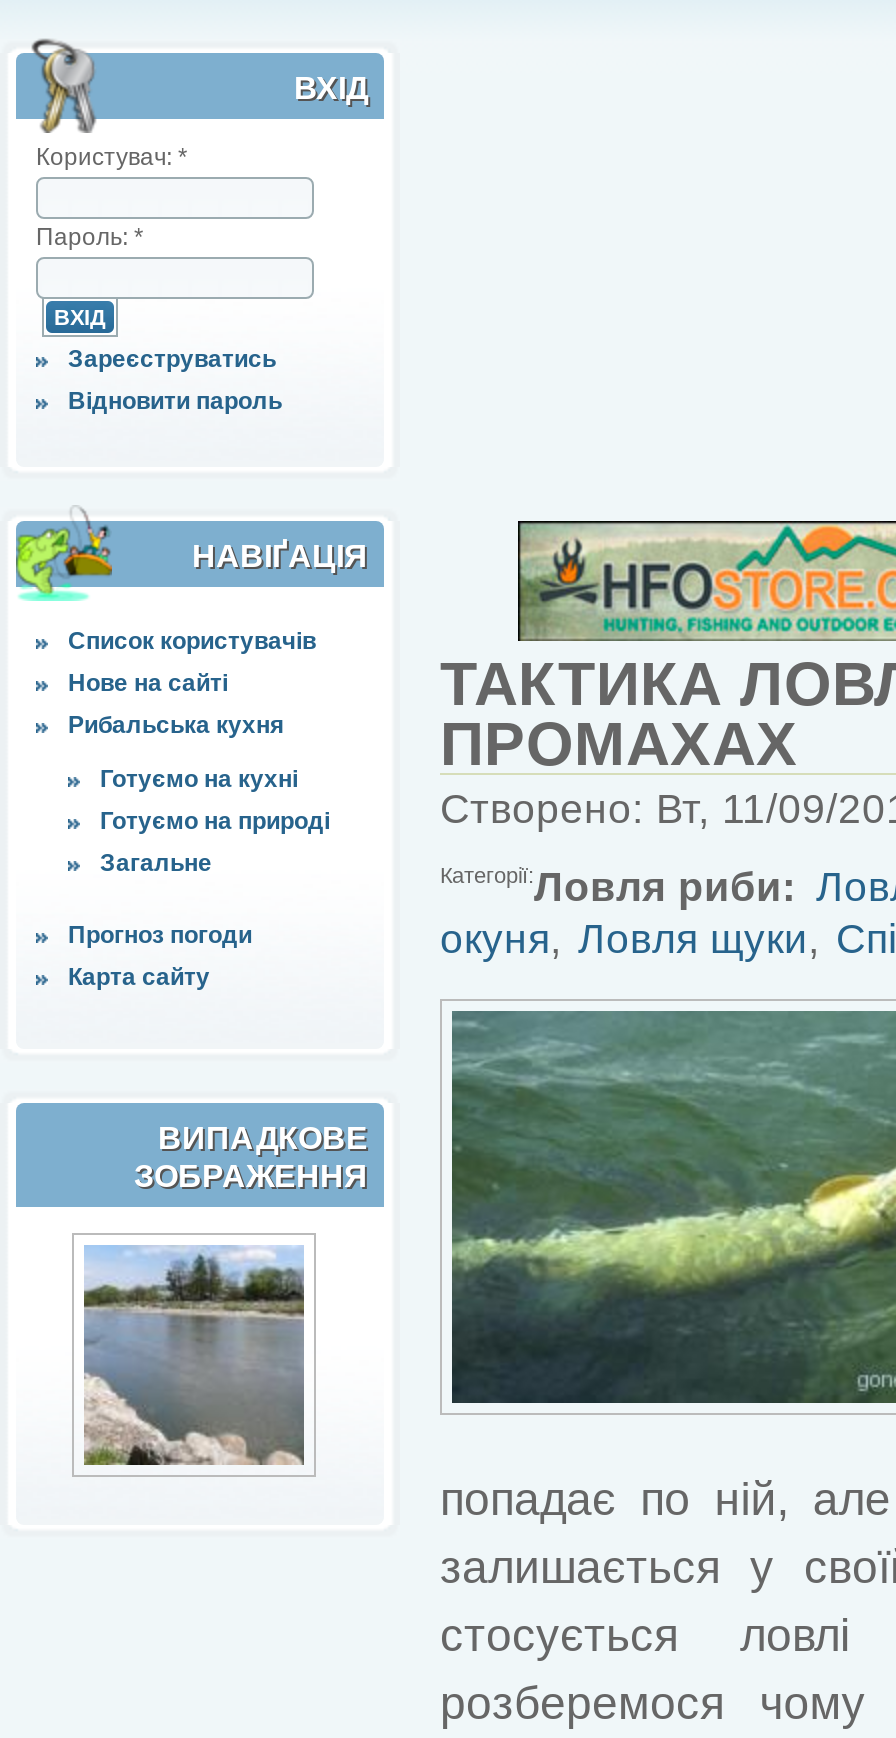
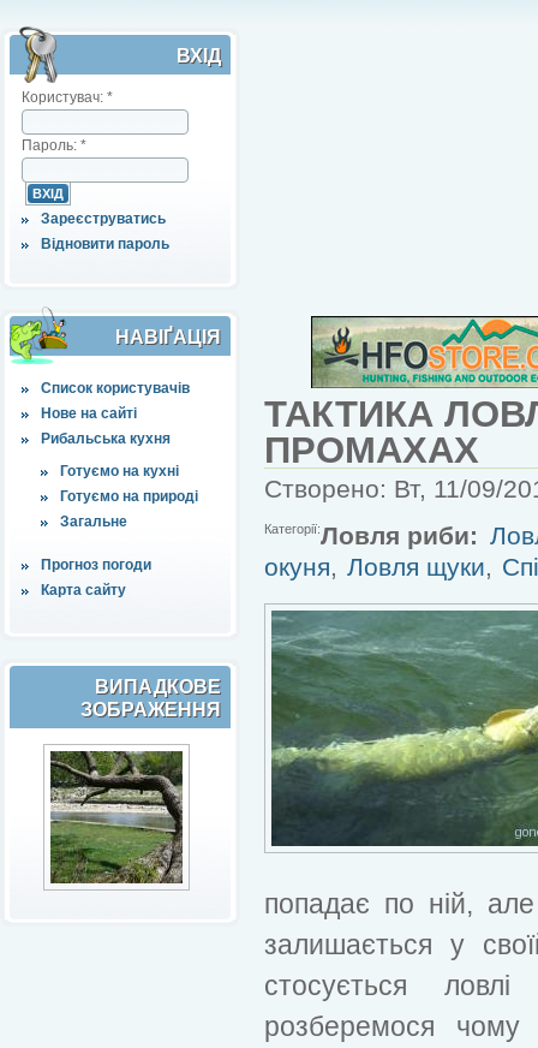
- [image]
+ [image]
